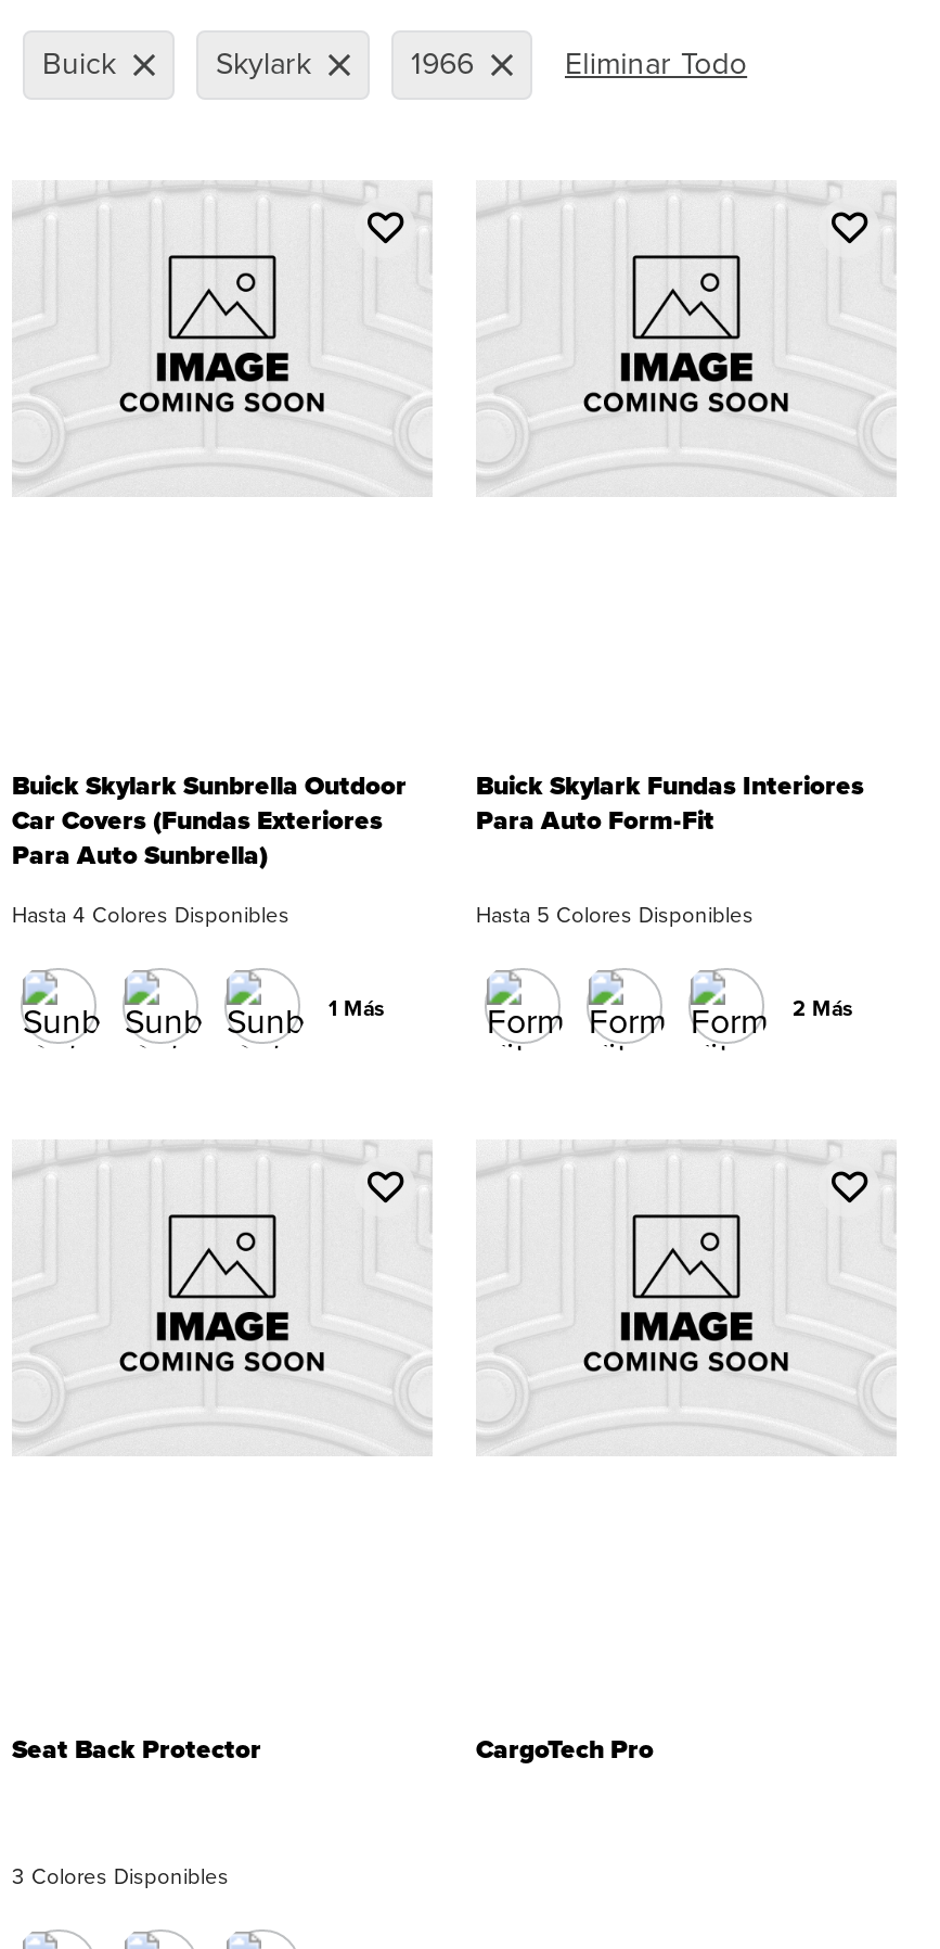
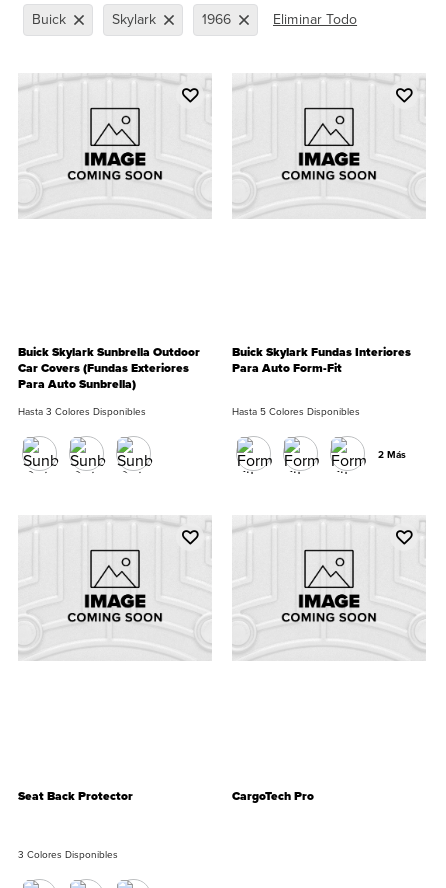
- Hasta 4 Colores Disponibles
- 1 Más
+ Hasta 3 Colores Disponibles
